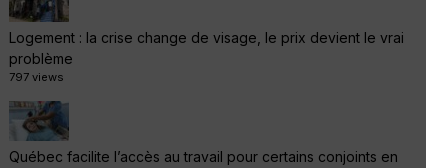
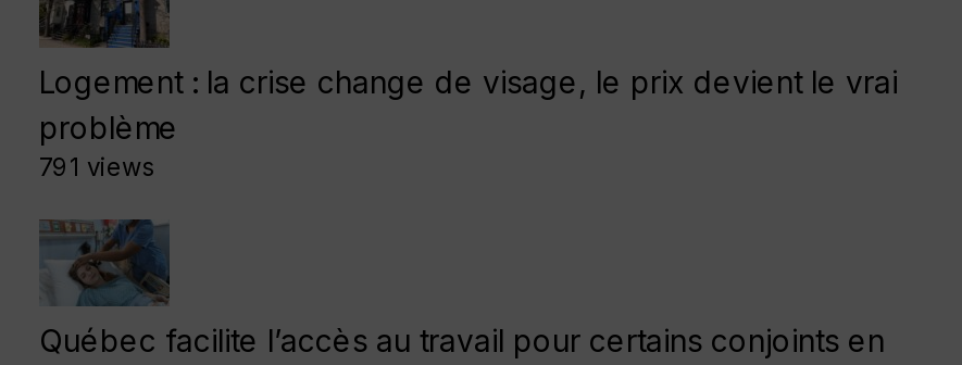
- 797 views
+ 791 views
